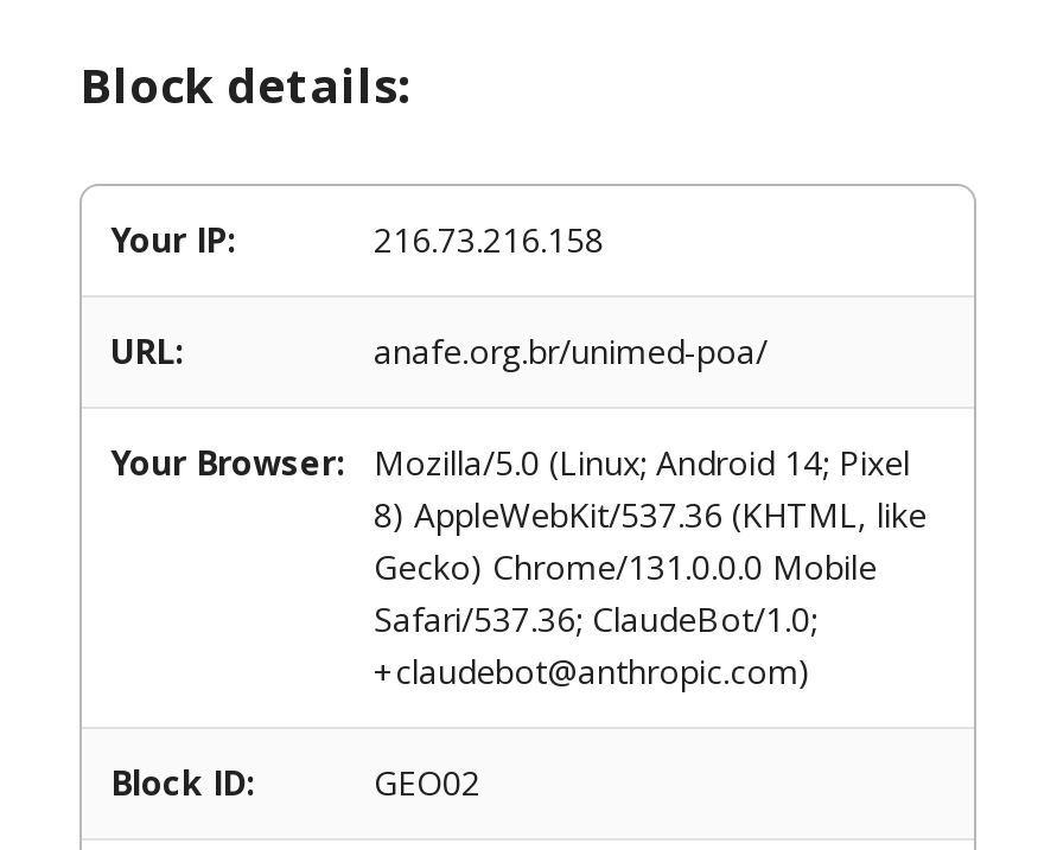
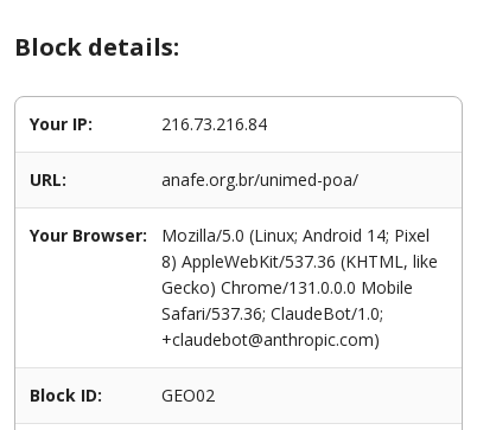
- 216.73.216.158
+ 216.73.216.84
